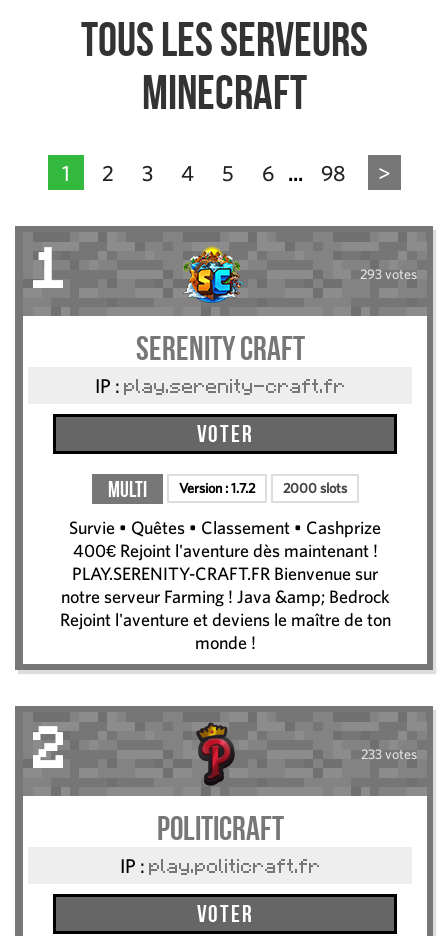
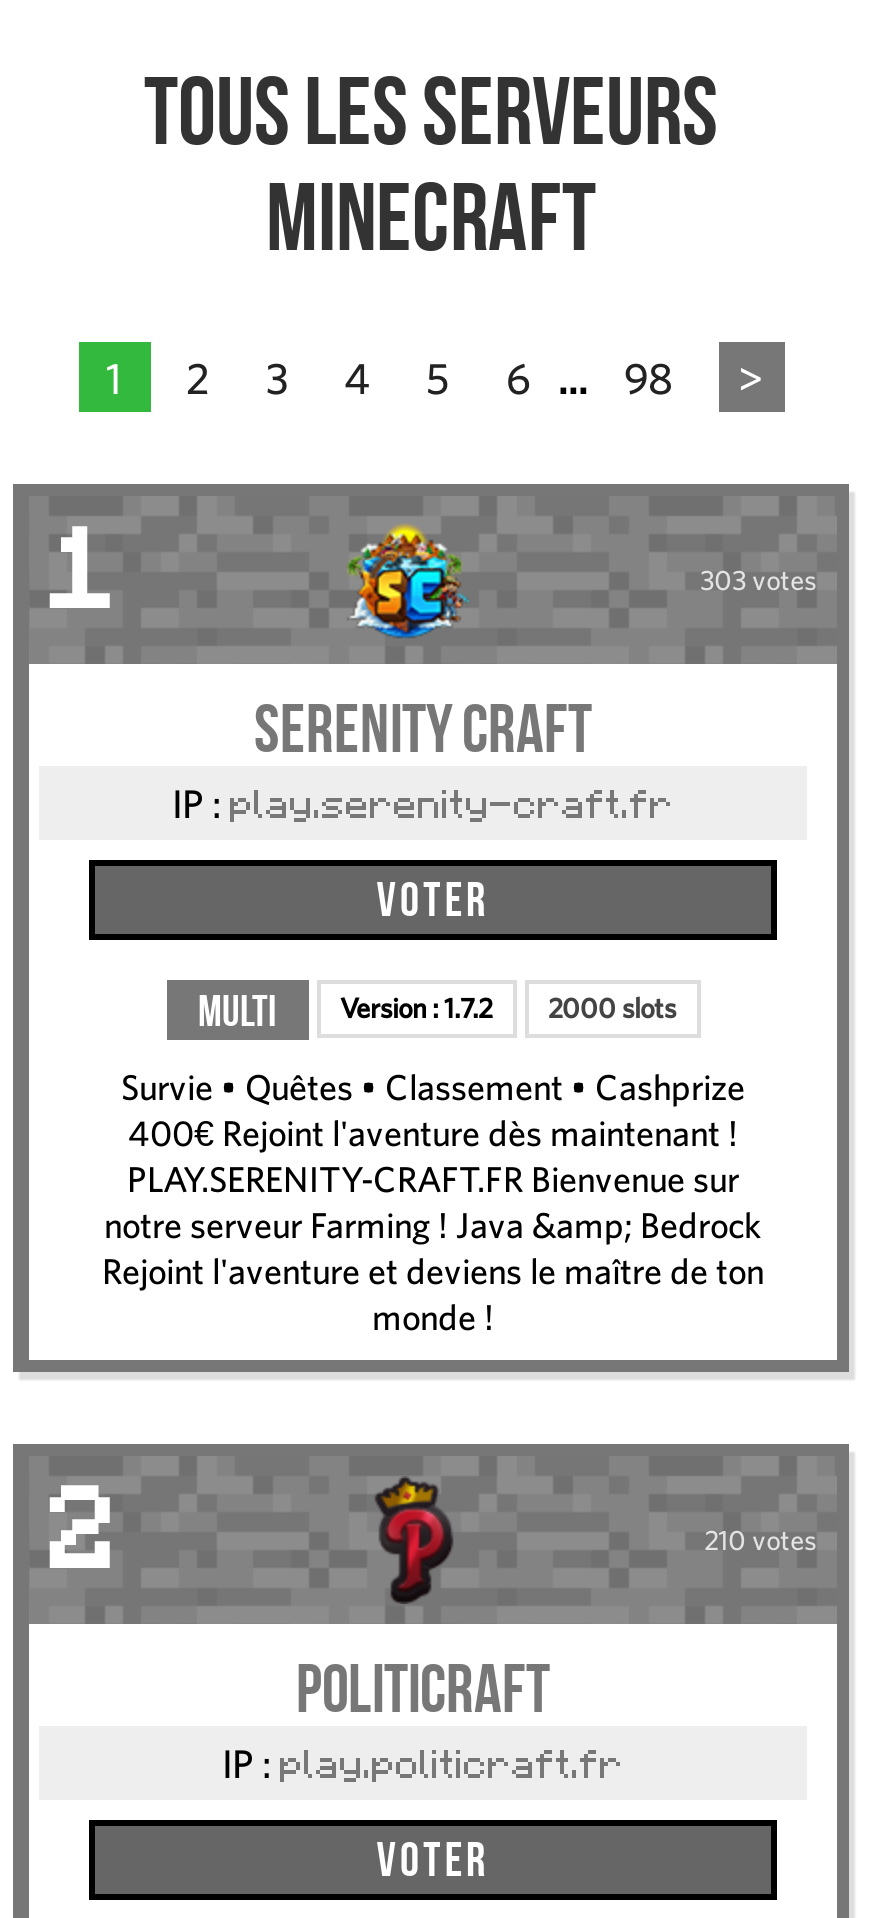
- 293 votes
+ 303 votes

- 233 votes
+ 210 votes
